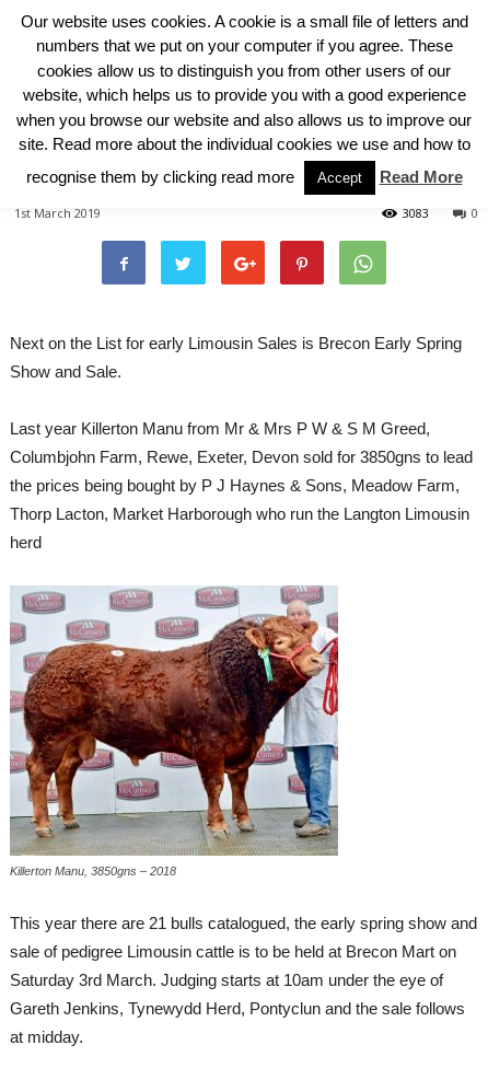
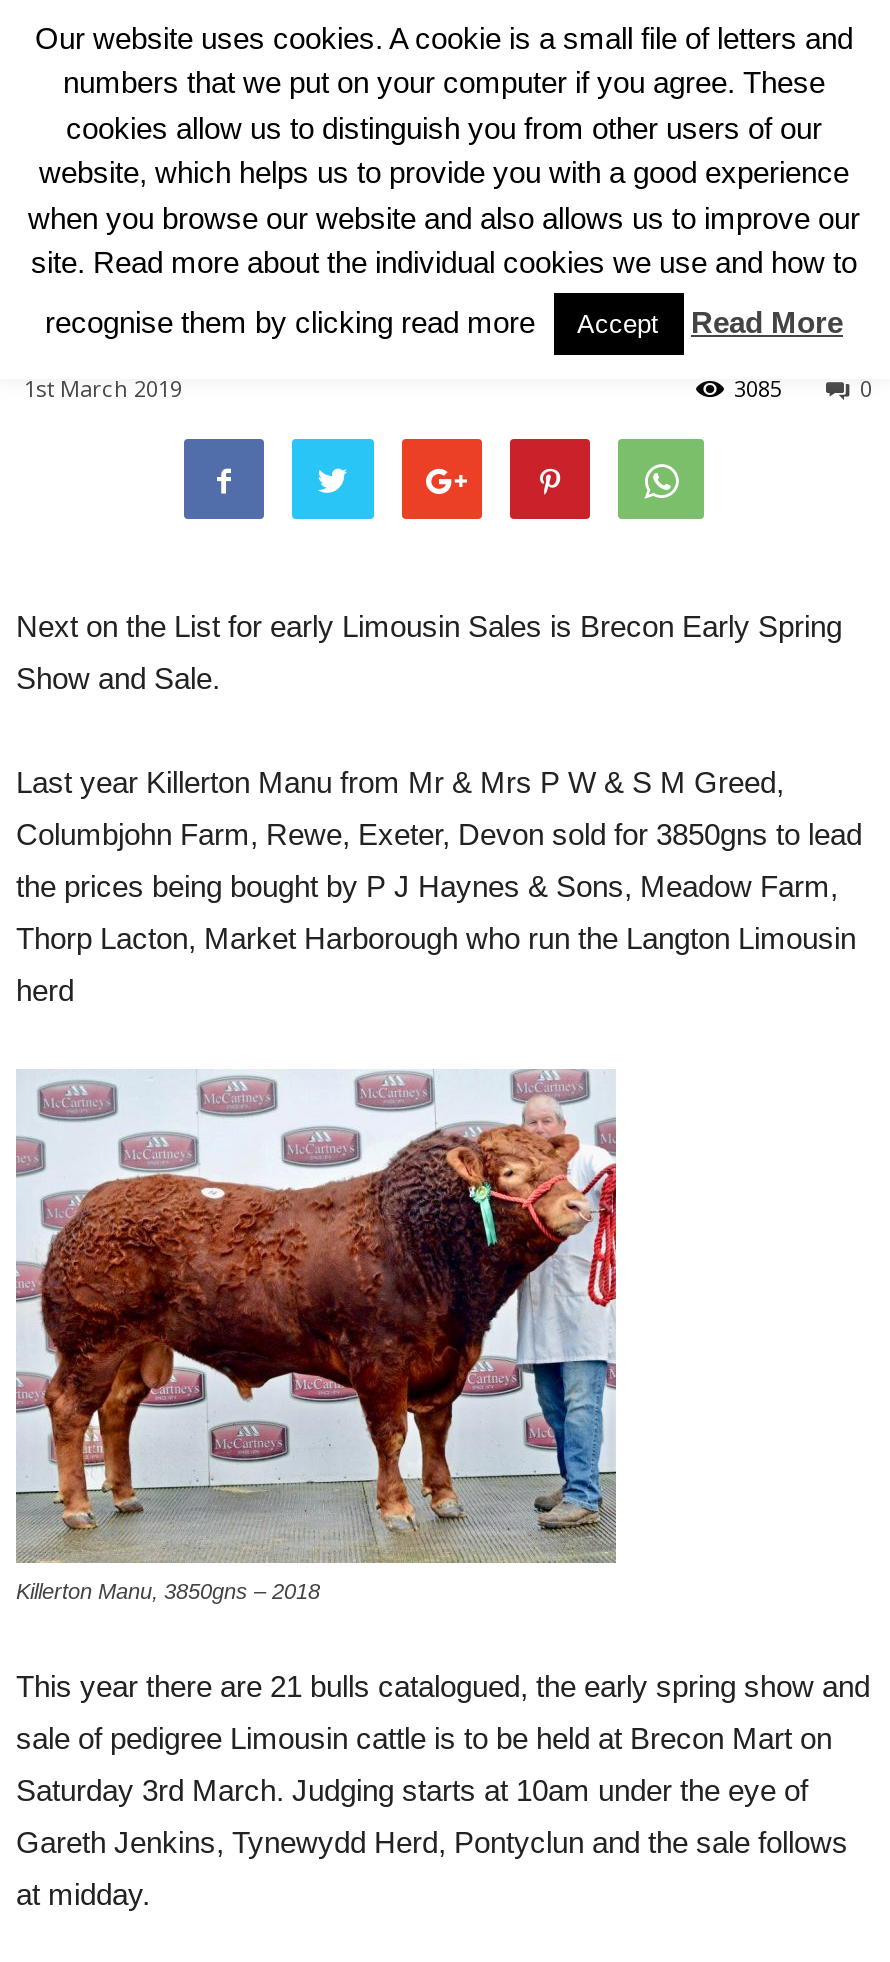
- 3083
+ 3085
